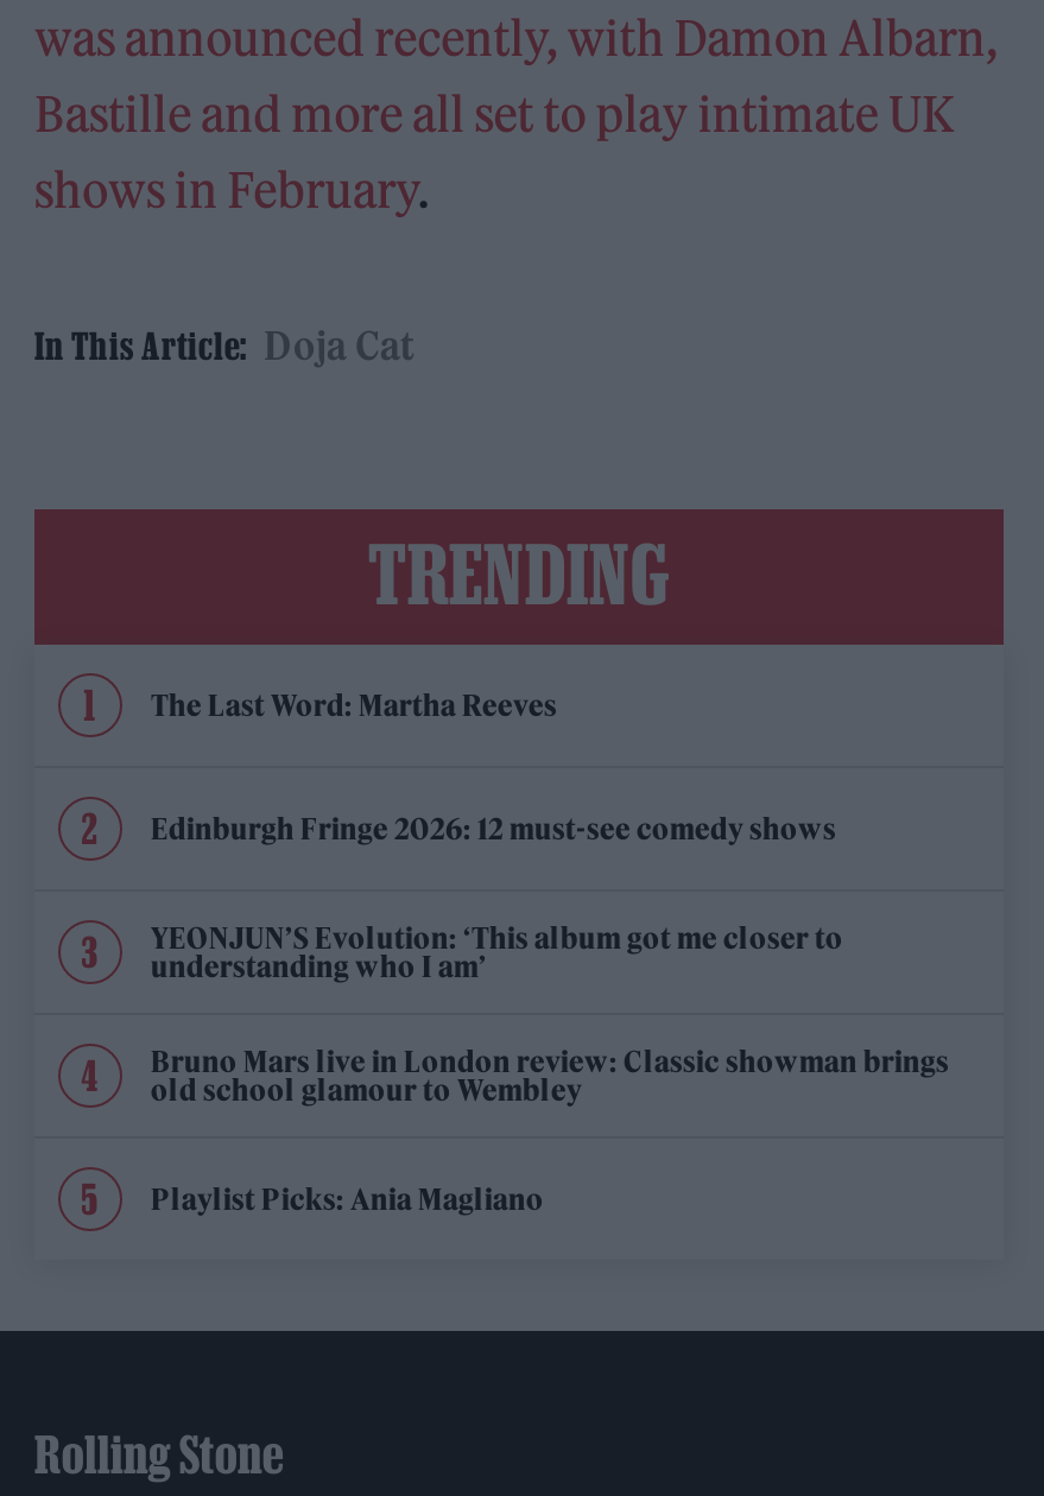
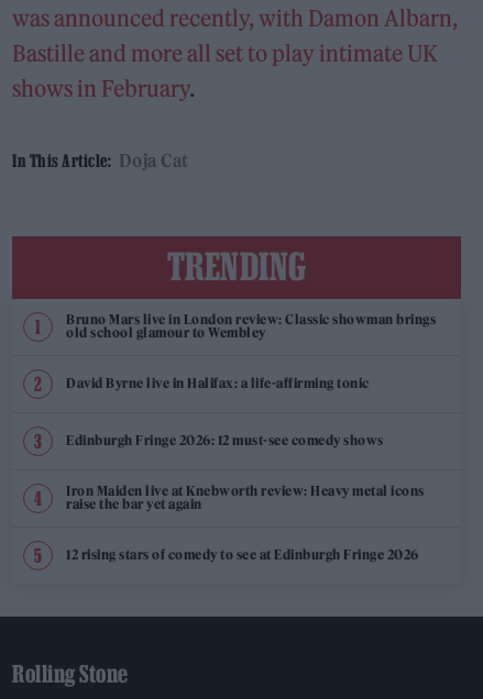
- The Last Word: Martha Reeves
- YEONJUN’S Evolution: ‘This album got me closer to
- understanding who I am’

moved down: Edinburgh Fringe 2026: 12 must-see comedy shows

moved up: Bruno Mars live in London review: Classic showman brings | old school glamour to Wembley

- Playlist Picks: Ania Magliano
+ David Byrne live in Halifax: a life-affirming tonic
+ Iron Maiden live at Knebworth review: Heavy metal icons
+ raise the bar yet again
+ 12 rising stars of comedy to see at Edinburgh Fringe 2026
